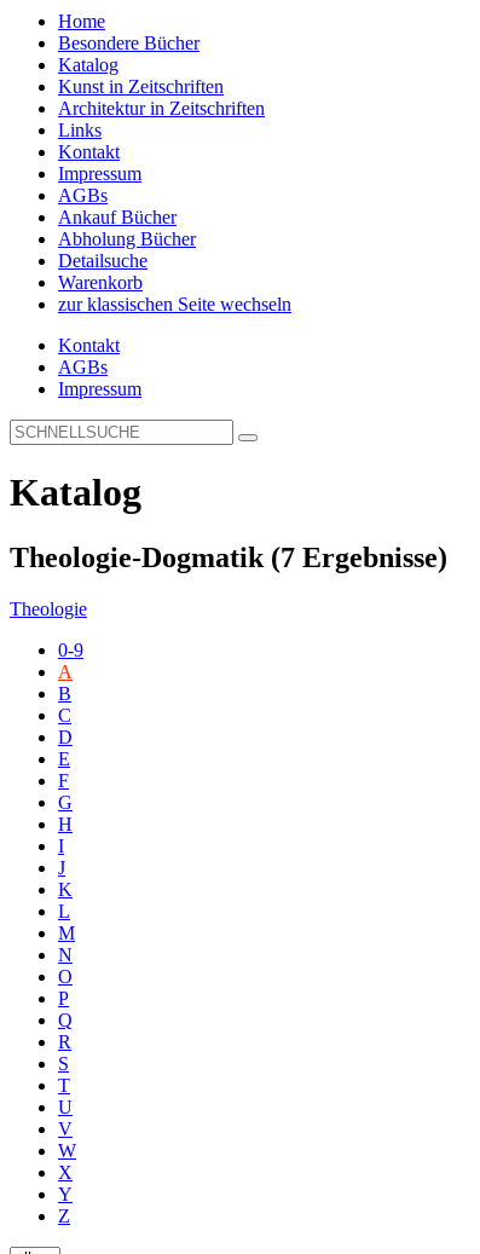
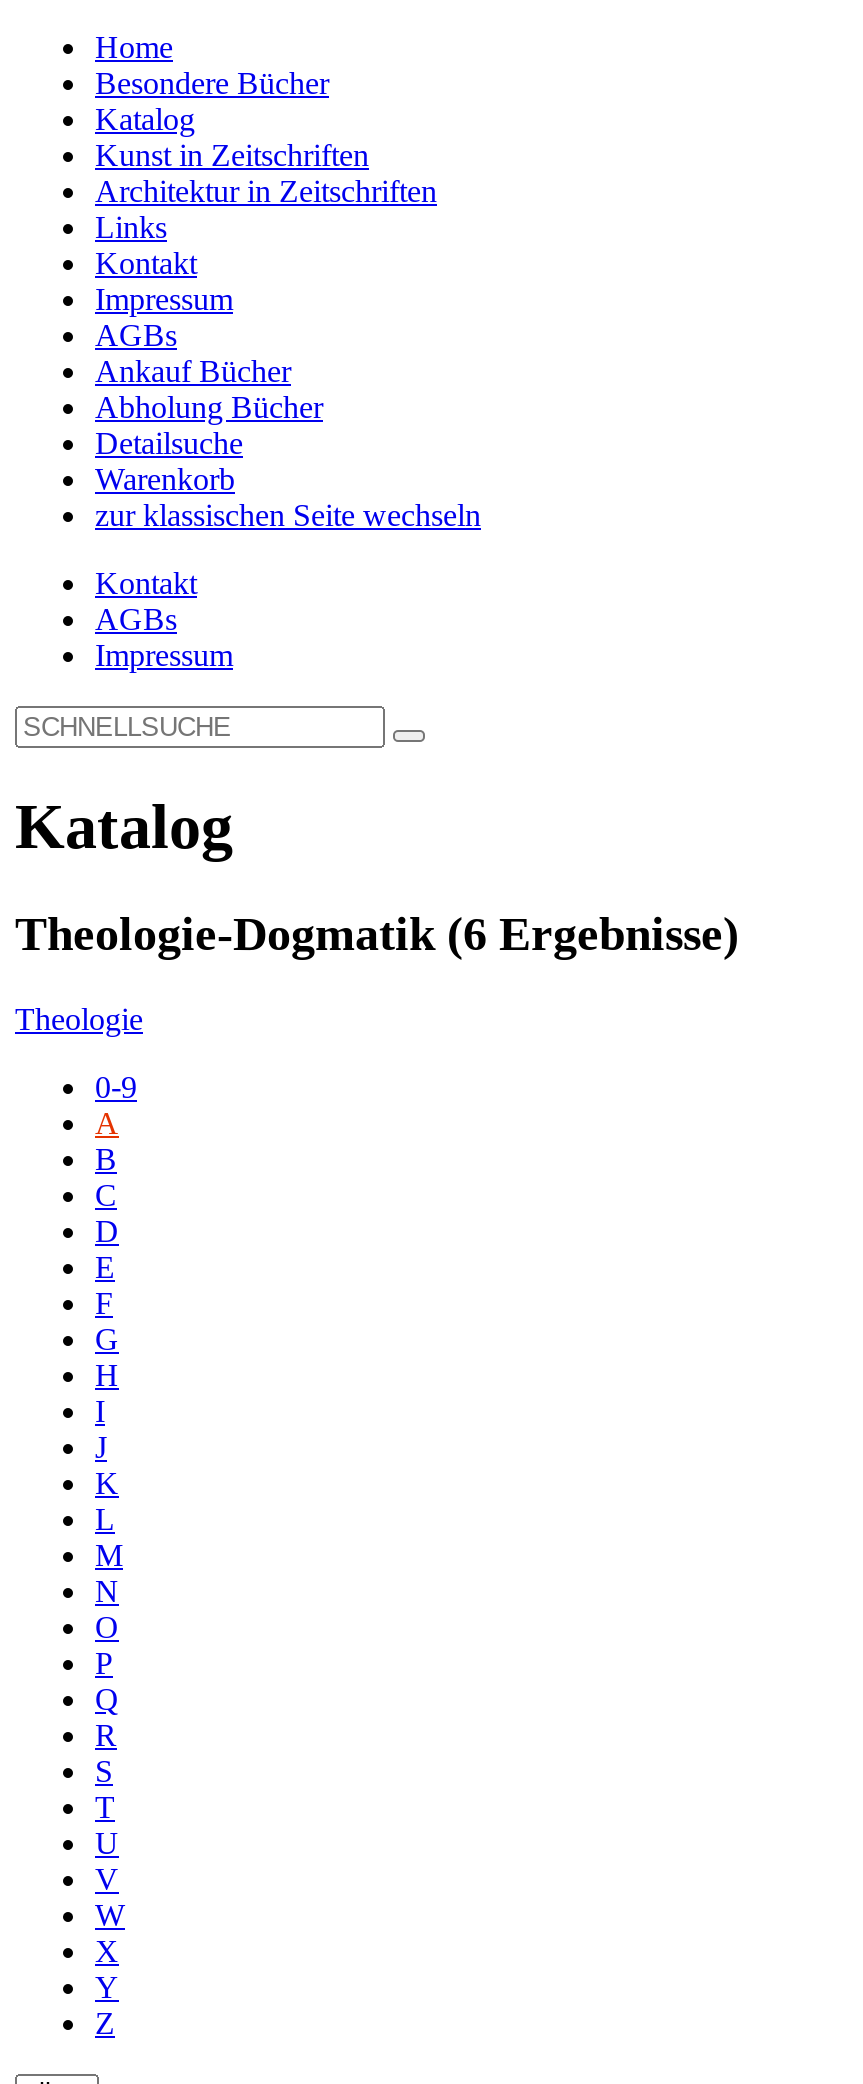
- Theologie-Dogmatik (7 Ergebnisse)
+ Theologie-Dogmatik (6 Ergebnisse)
